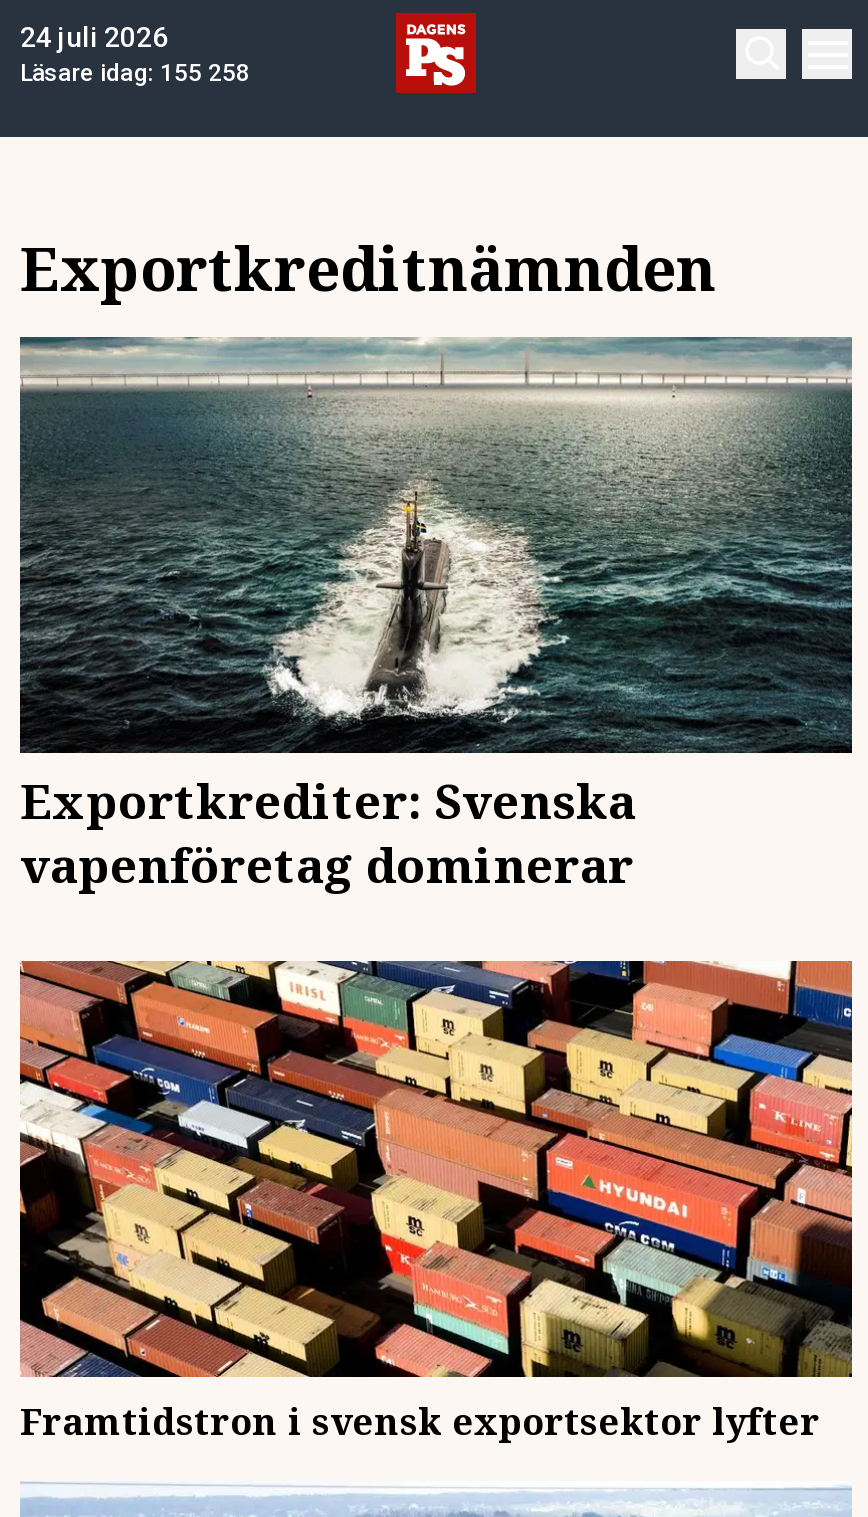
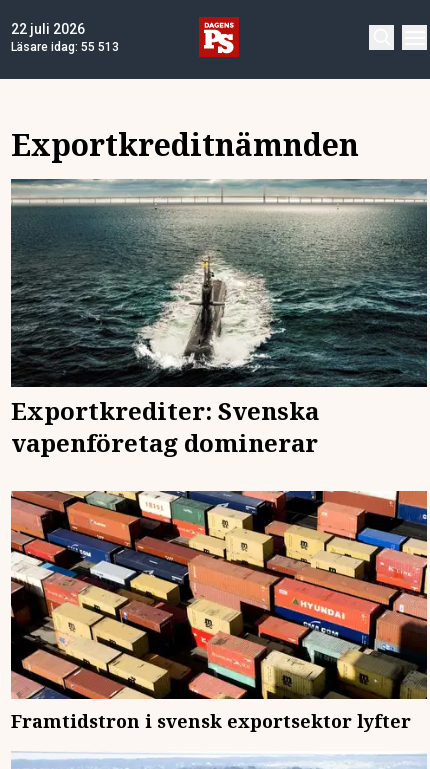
- 24 juli 2026
+ 22 juli 2026

- Läsare idag: 155 258
+ Läsare idag: 55 513
